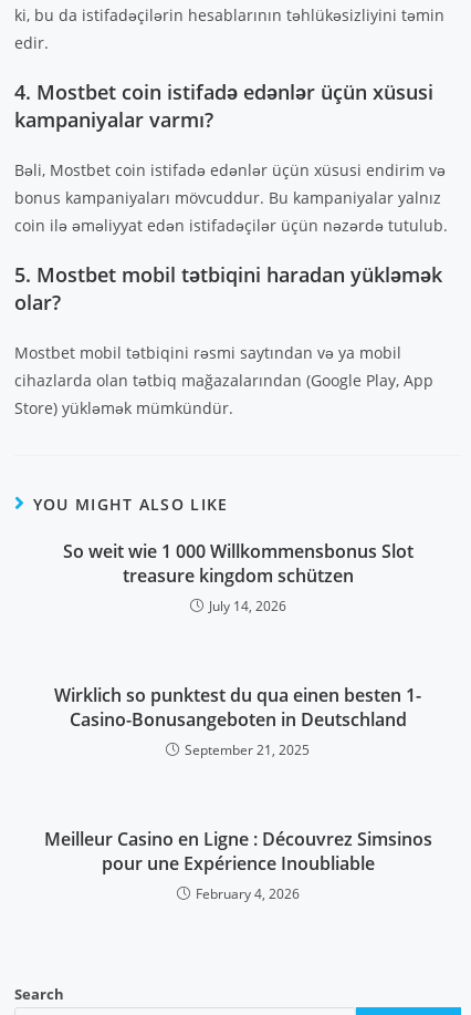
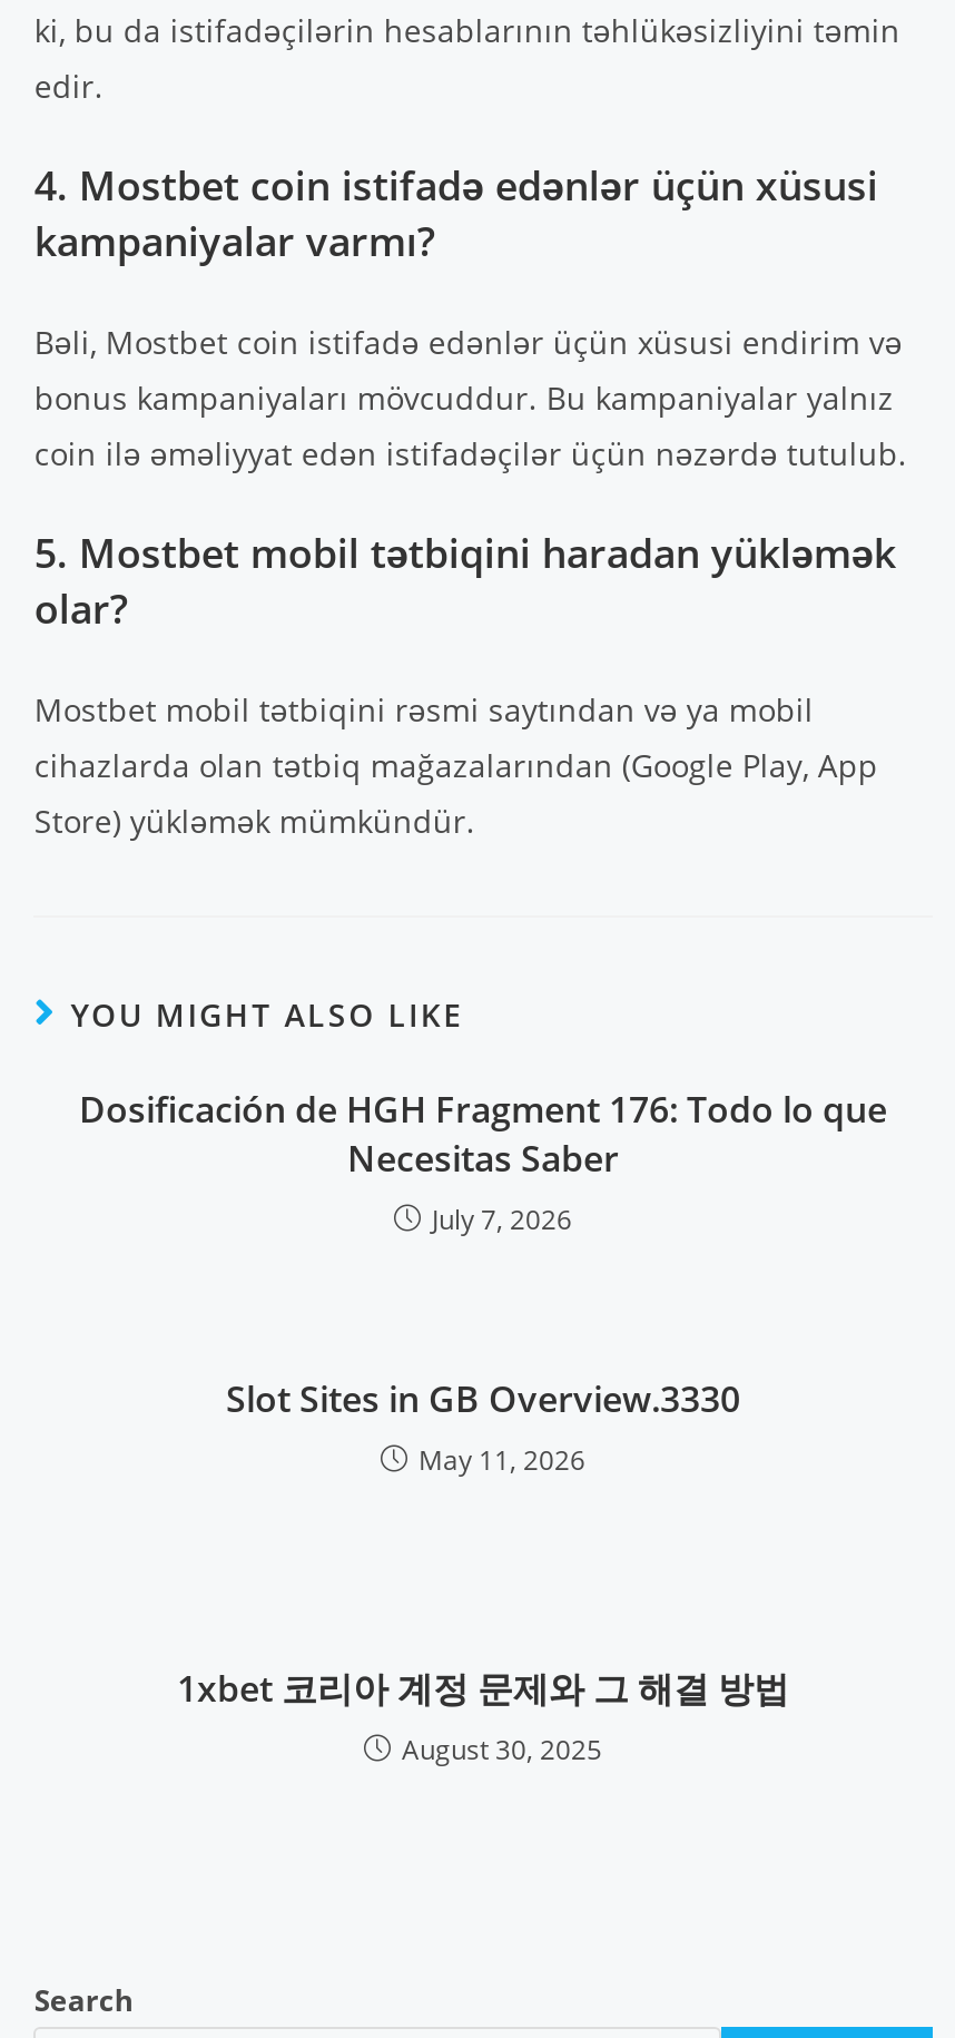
- So weit wie 1 000 Willkommensbonus Slot
- treasure kingdom schützen
- July 14, 2026
+ Dosificación de HGH Fragment 176: Todo lo que
+ Necesitas Saber
+ July 7, 2026

- Wirklich so punktest du qua einen besten 1-
- Casino-Bonusangeboten in Deutschland
- September 21, 2025
+ Slot Sites in GB Overview.3330
+ May 11, 2026

- Meilleur Casino en Ligne : Découvrez Simsinos
- pour une Expérience Inoubliable
- February 4, 2026
+ 1xbet 코리아 계정 문제와 그 해결 방법
+ August 30, 2025
